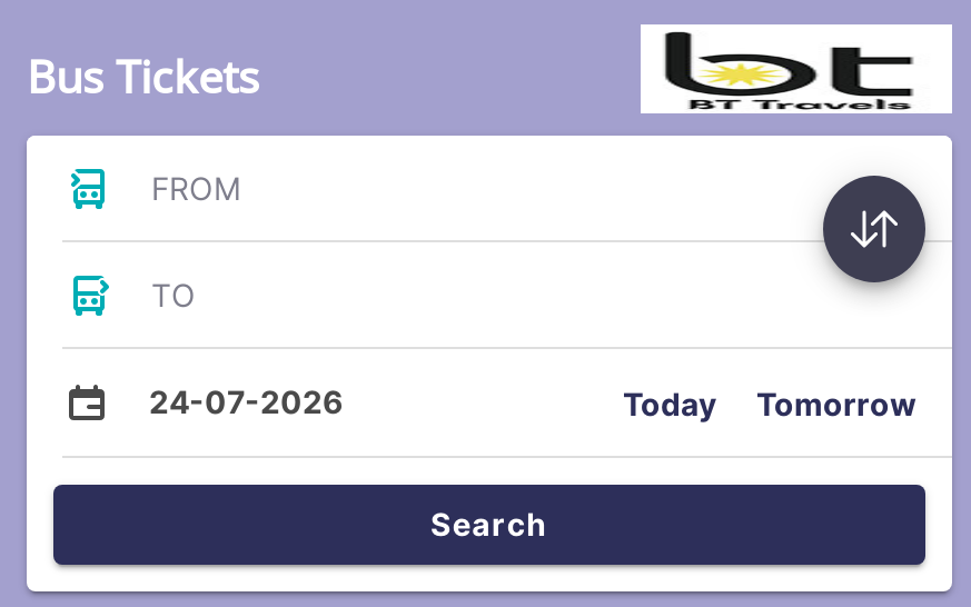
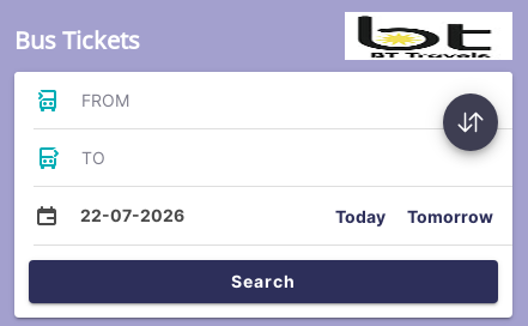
- 24-07-2026
+ 22-07-2026
